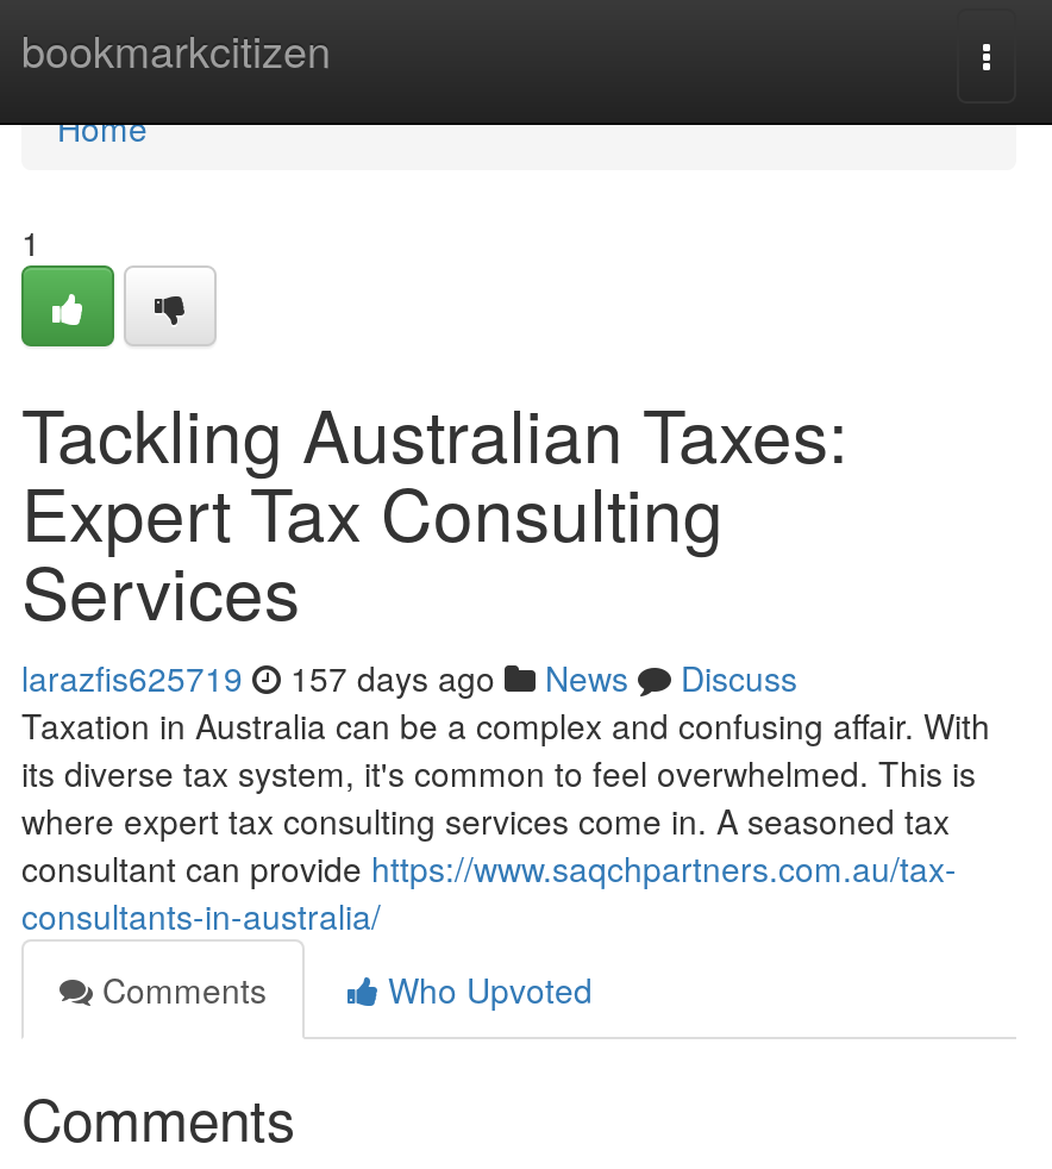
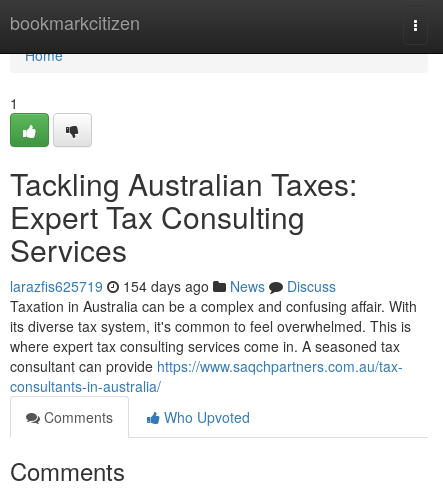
- larazfis625719 157 days ago News Discuss
+ larazfis625719 154 days ago News Discuss
